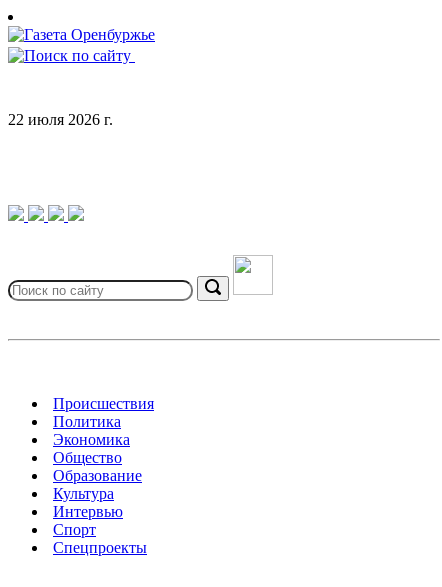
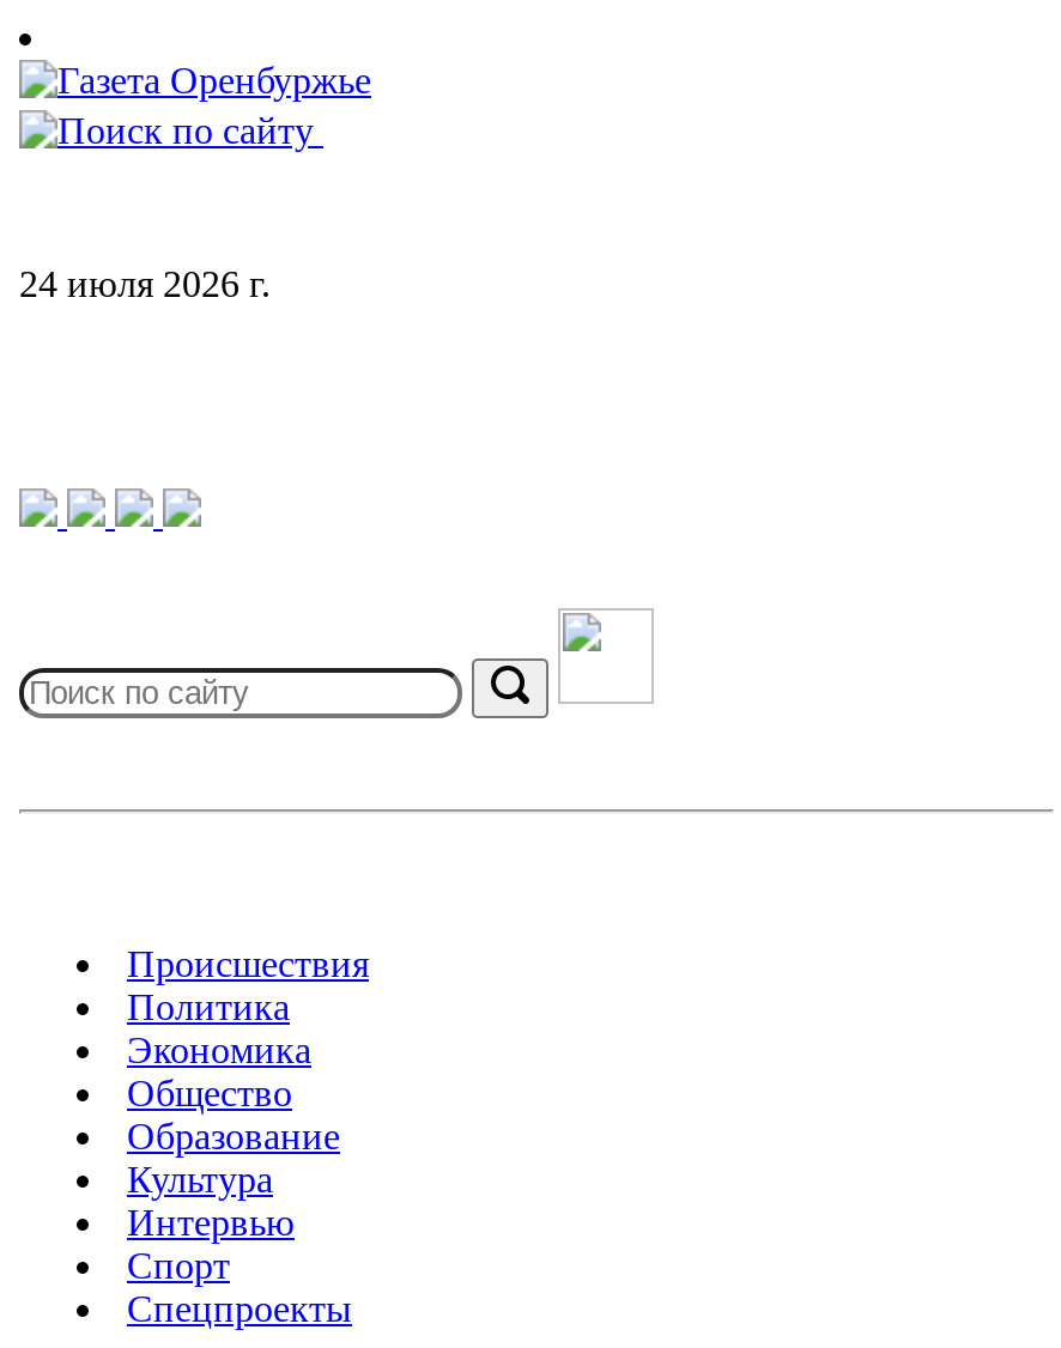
- 22 июля 2026 г.
+ 24 июля 2026 г.
